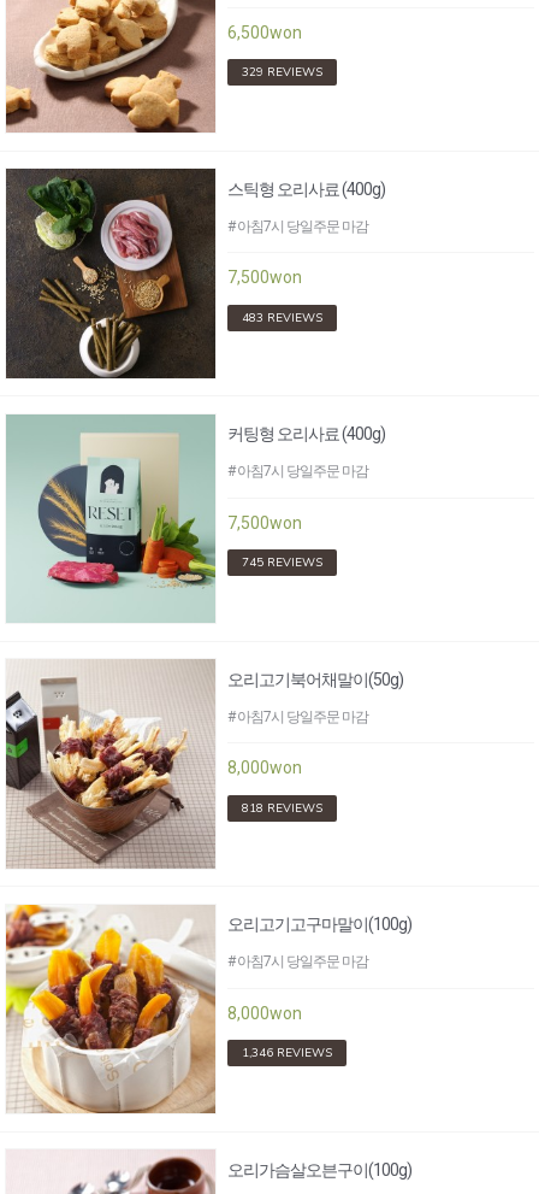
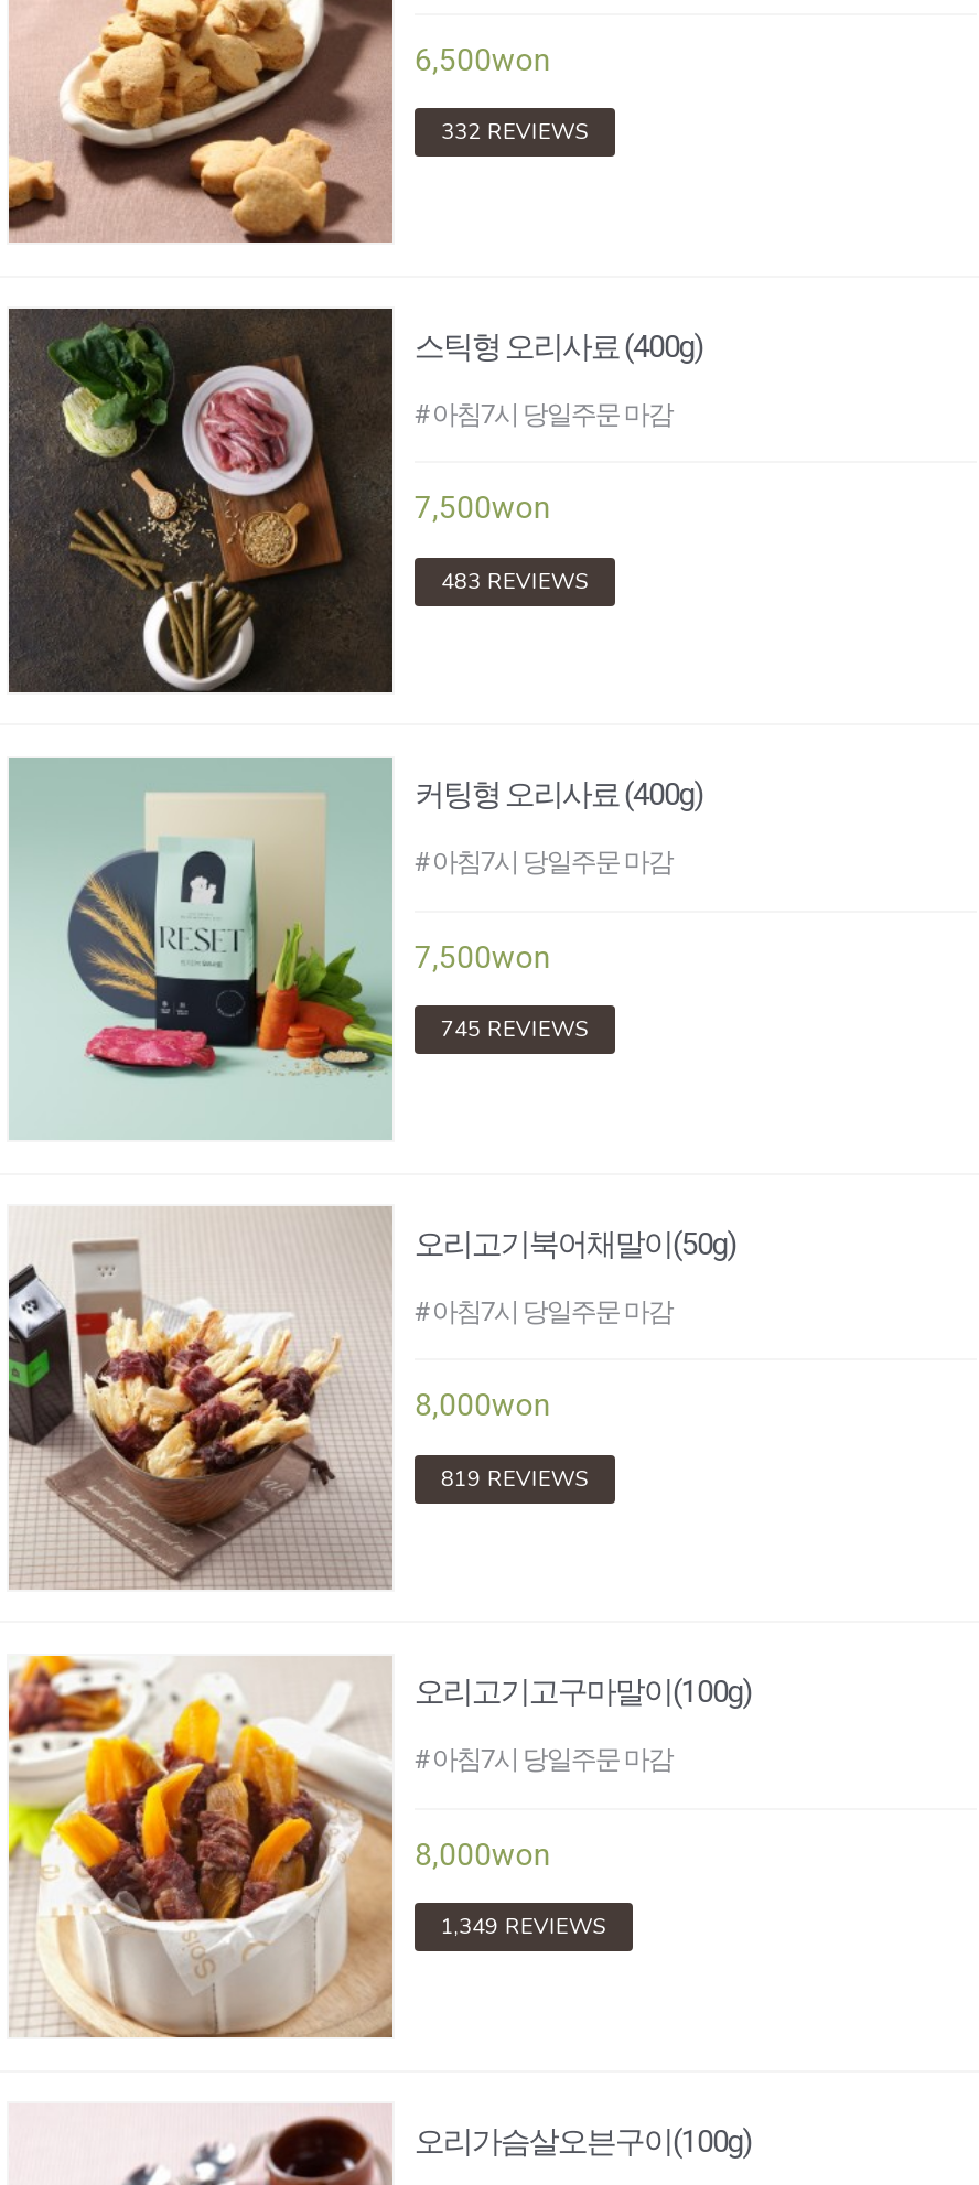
- 329 REVIEWS
+ 332 REVIEWS

- 818 REVIEWS
+ 819 REVIEWS

- 1,346 REVIEWS
+ 1,349 REVIEWS
